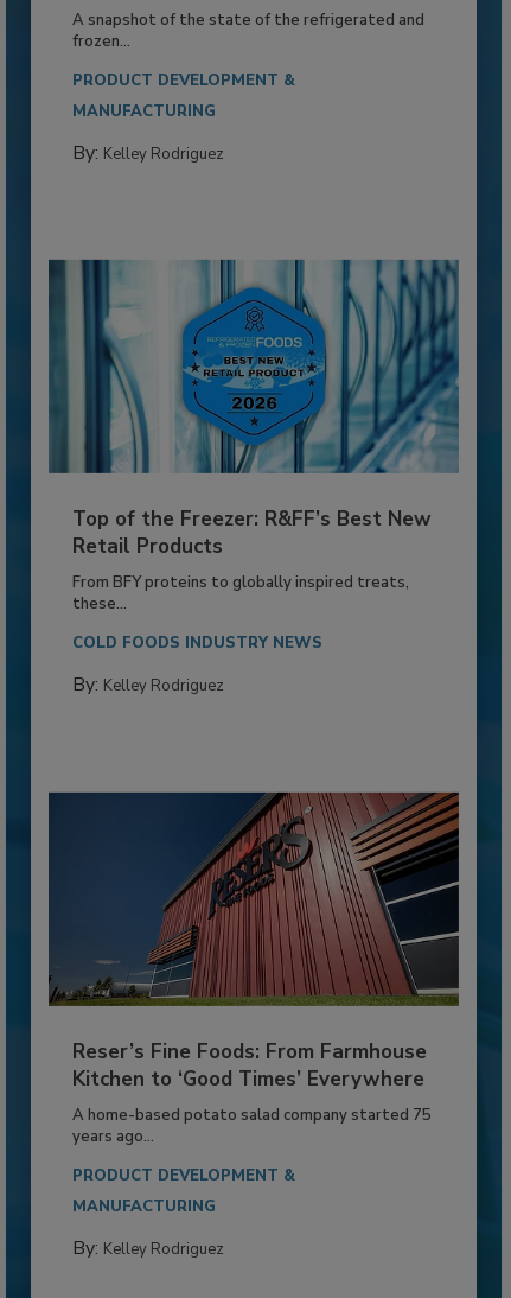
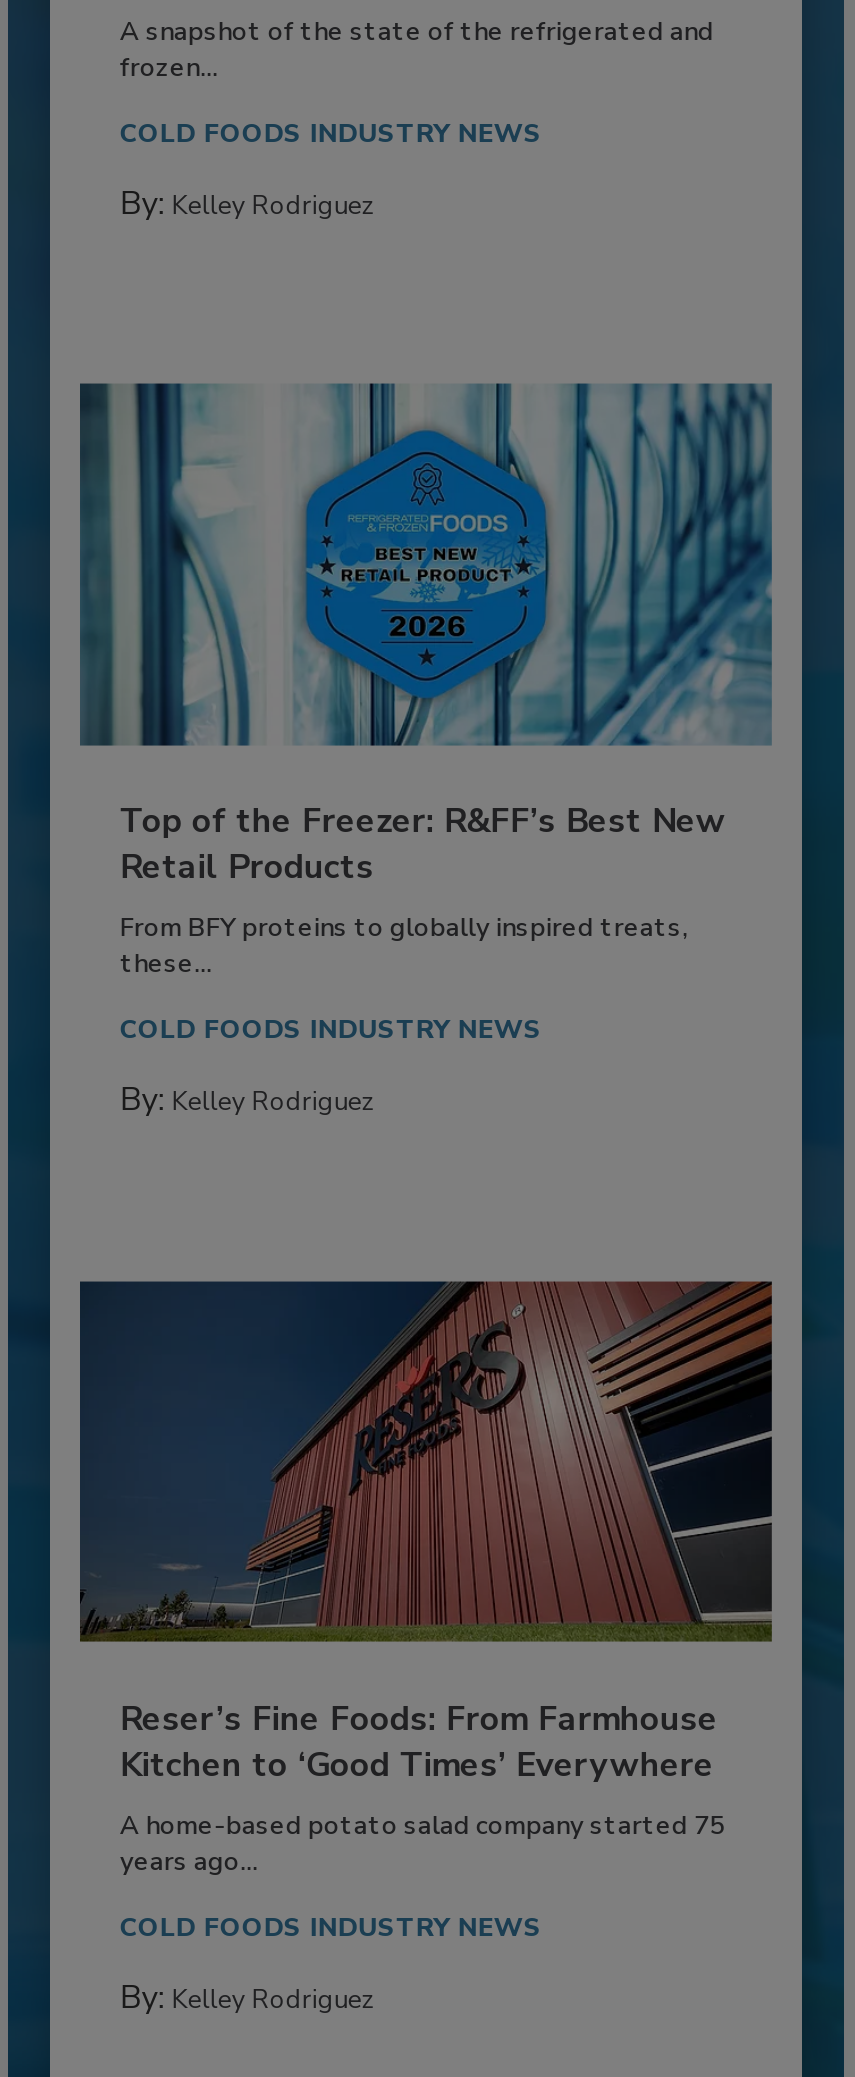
- PRODUCT DEVELOPMENT &
- MANUFACTURING
+ COLD FOODS INDUSTRY NEWS

- PRODUCT DEVELOPMENT &
- MANUFACTURING
+ COLD FOODS INDUSTRY NEWS
